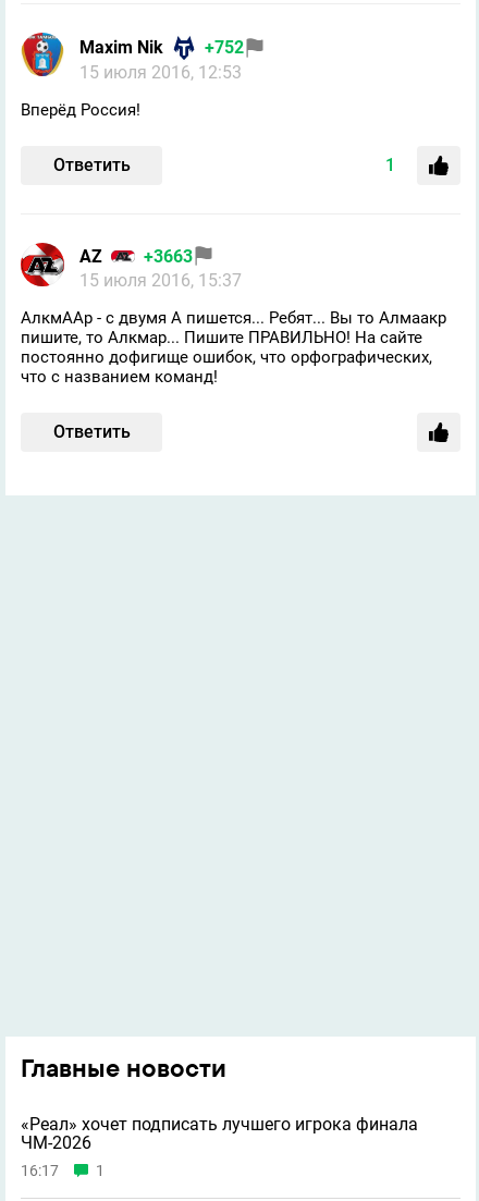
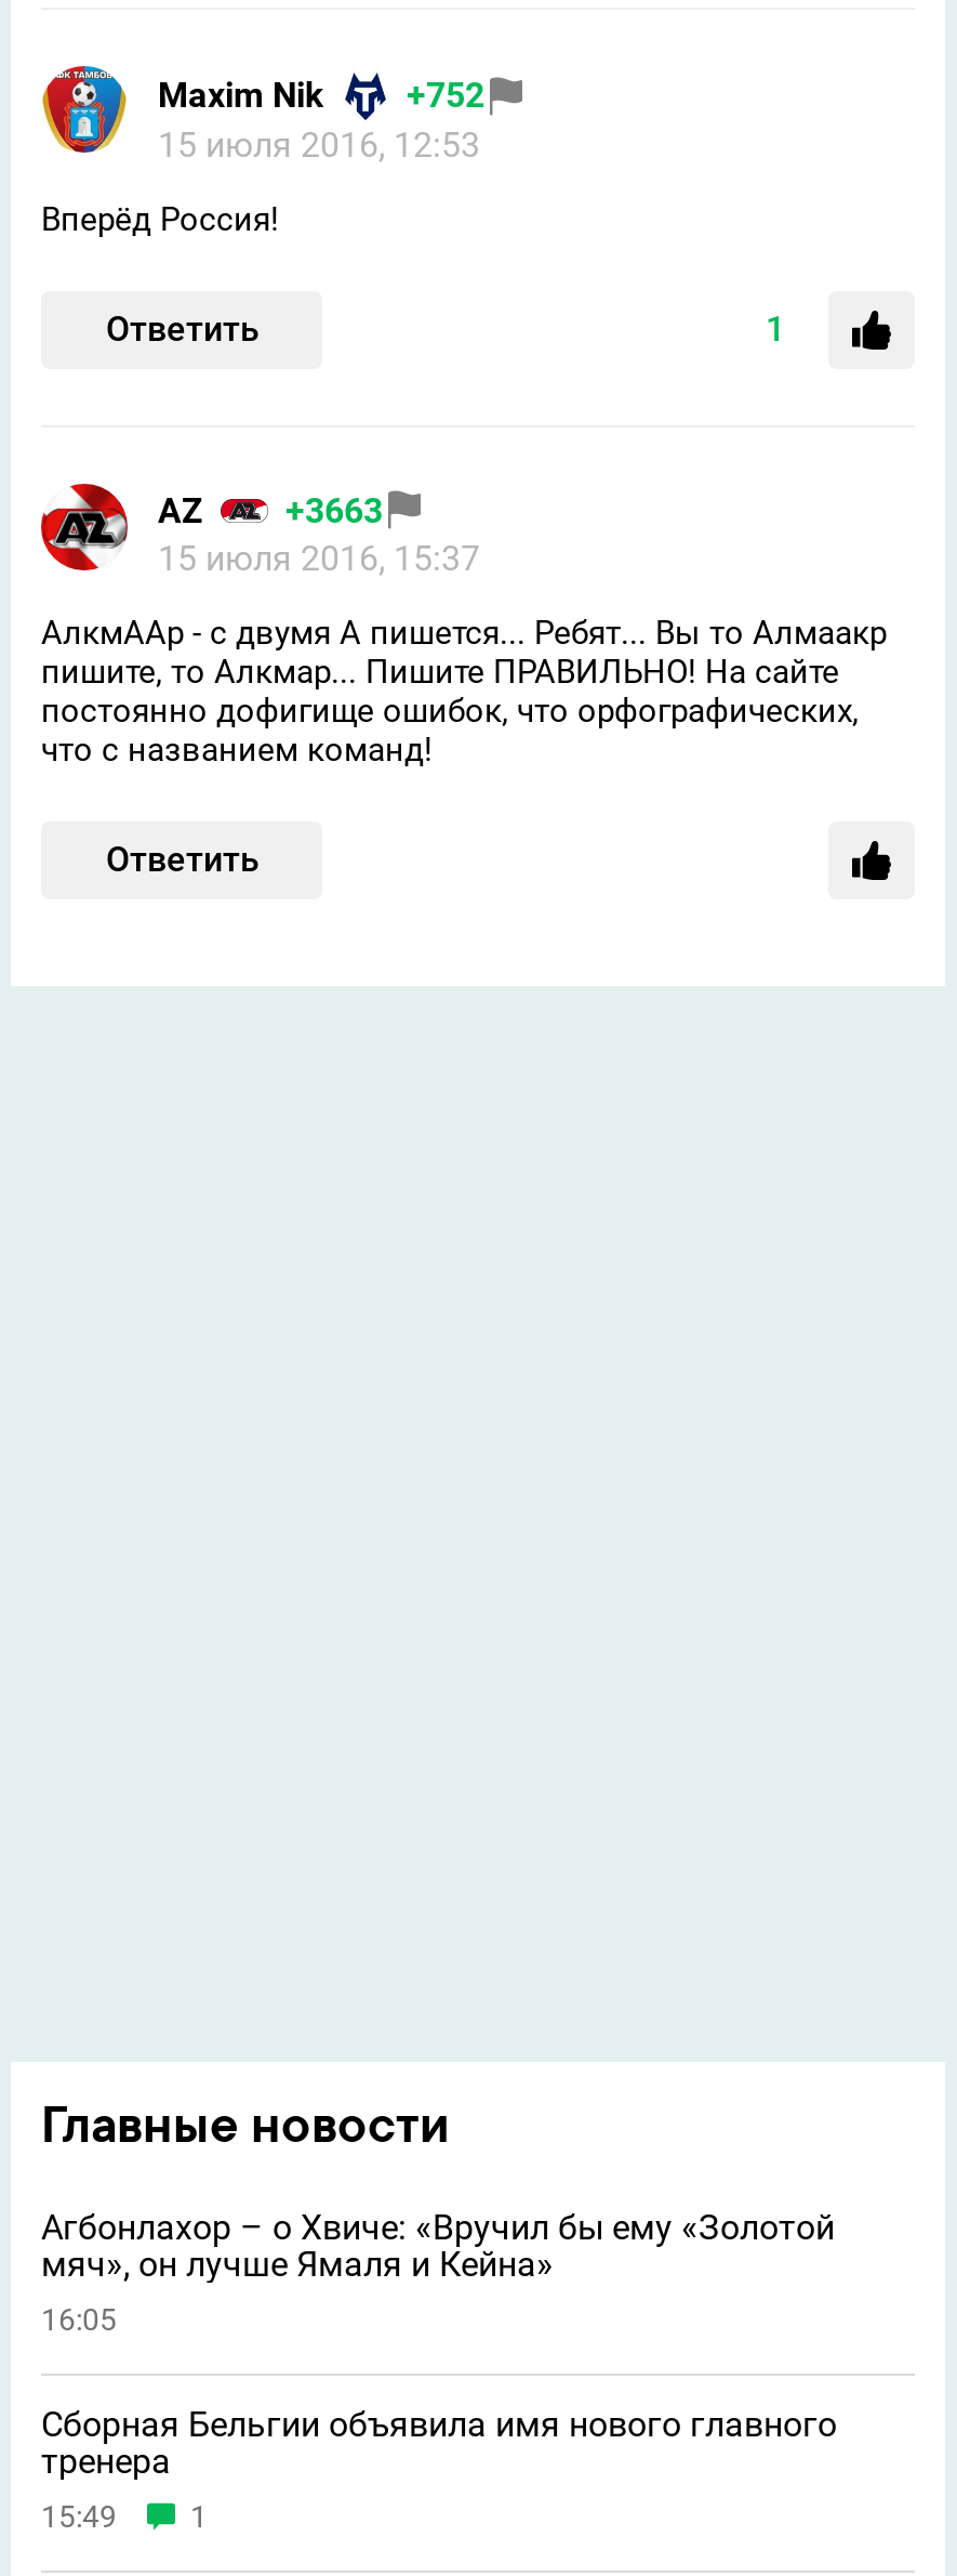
- «Реал» хочет подписать лучшего игрока финала
- ЧМ-2026
- 16:17
+ Агбонлахор – о Хвиче: «Вручил бы ему «Золотой
+ мяч», он лучше Ямаля и Кейна»
+ 16:05
+ Сборная Бельгии объявила имя нового главного
+ тренера
+ 15:49
